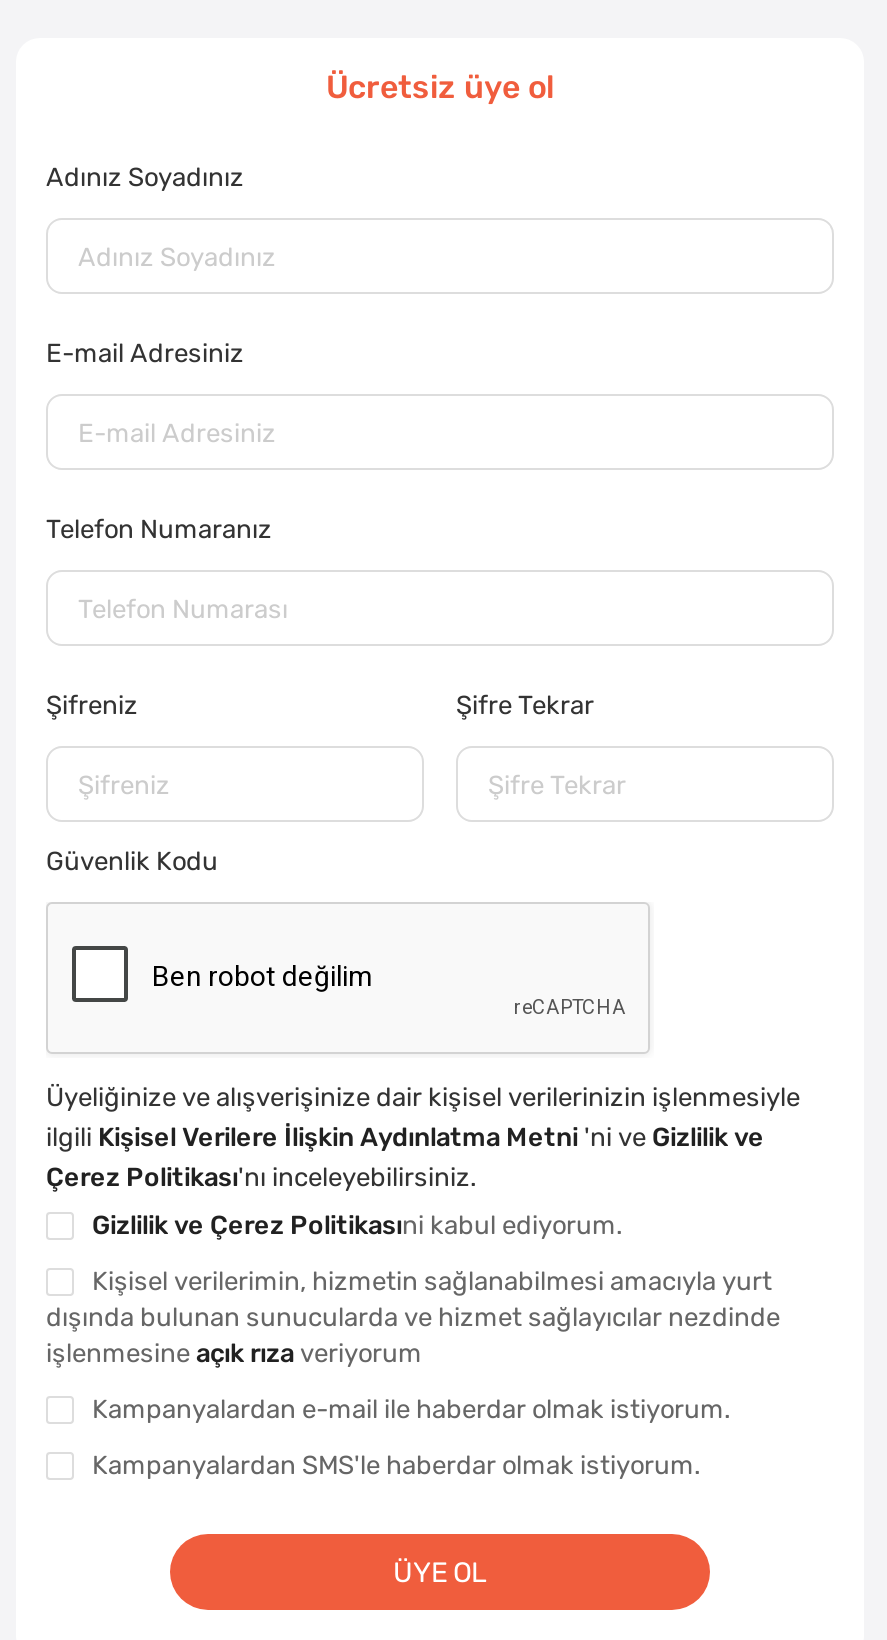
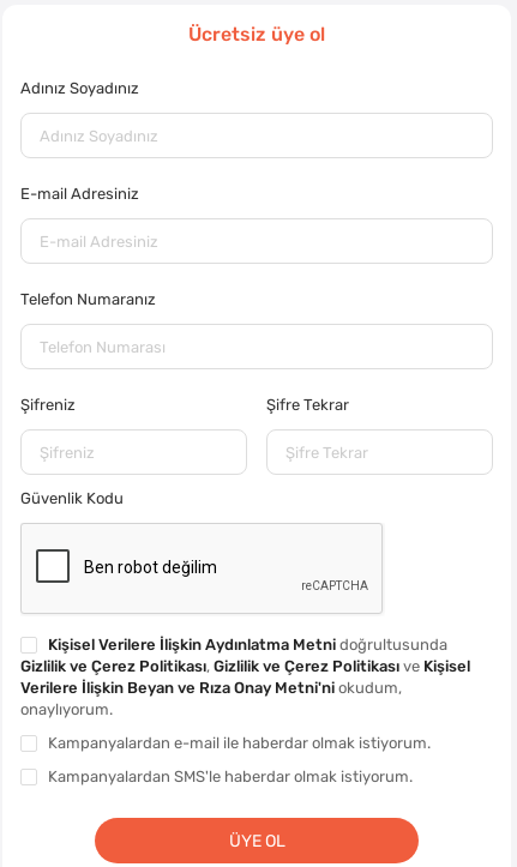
- Üyeliğinize ve alışverişinize dair kişisel verilerinizin işlenmesiyle
- ilgili Kişisel Verilere İlişkin Aydınlatma Metni 'ni ve Gizlilik ve
- Çerez Politikası'nı inceleyebilirsiniz.
- Gizlilik ve Çerez Politikasıni kabul ediyorum.
- Kişisel verilerimin, hizmetin sağlanabilmesi amacıyla yurt
- dışında bulunan sunucularda ve hizmet sağlayıcılar nezdinde
- işlenmesine açık rıza veriyorum
+ Kişisel Verilere İlişkin Aydınlatma Metni doğrultusunda
+ Gizlilik ve Çerez Politikası, Gizlilik ve Çerez Politikası ve Kişisel
+ Verilere İlişkin Beyan ve Rıza Onay Metni'ni okudum,
+ onaylıyorum.
